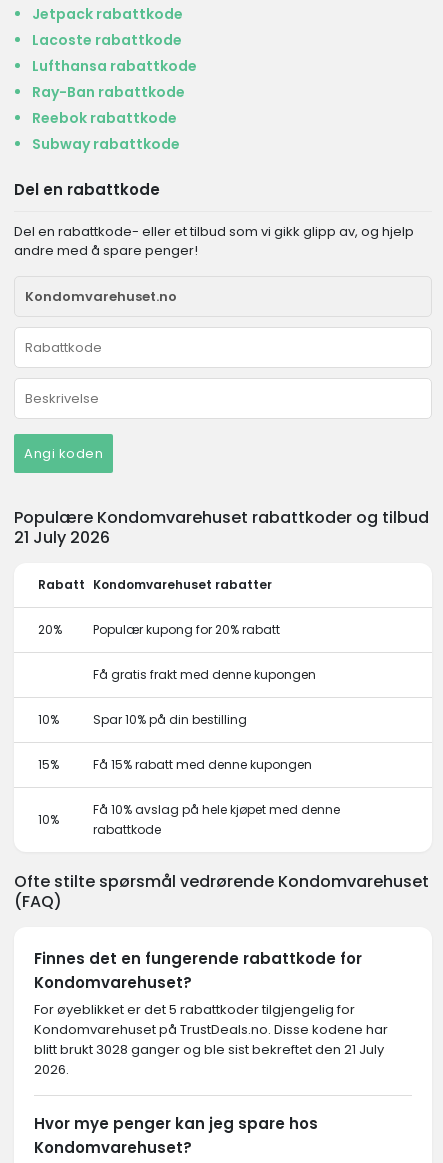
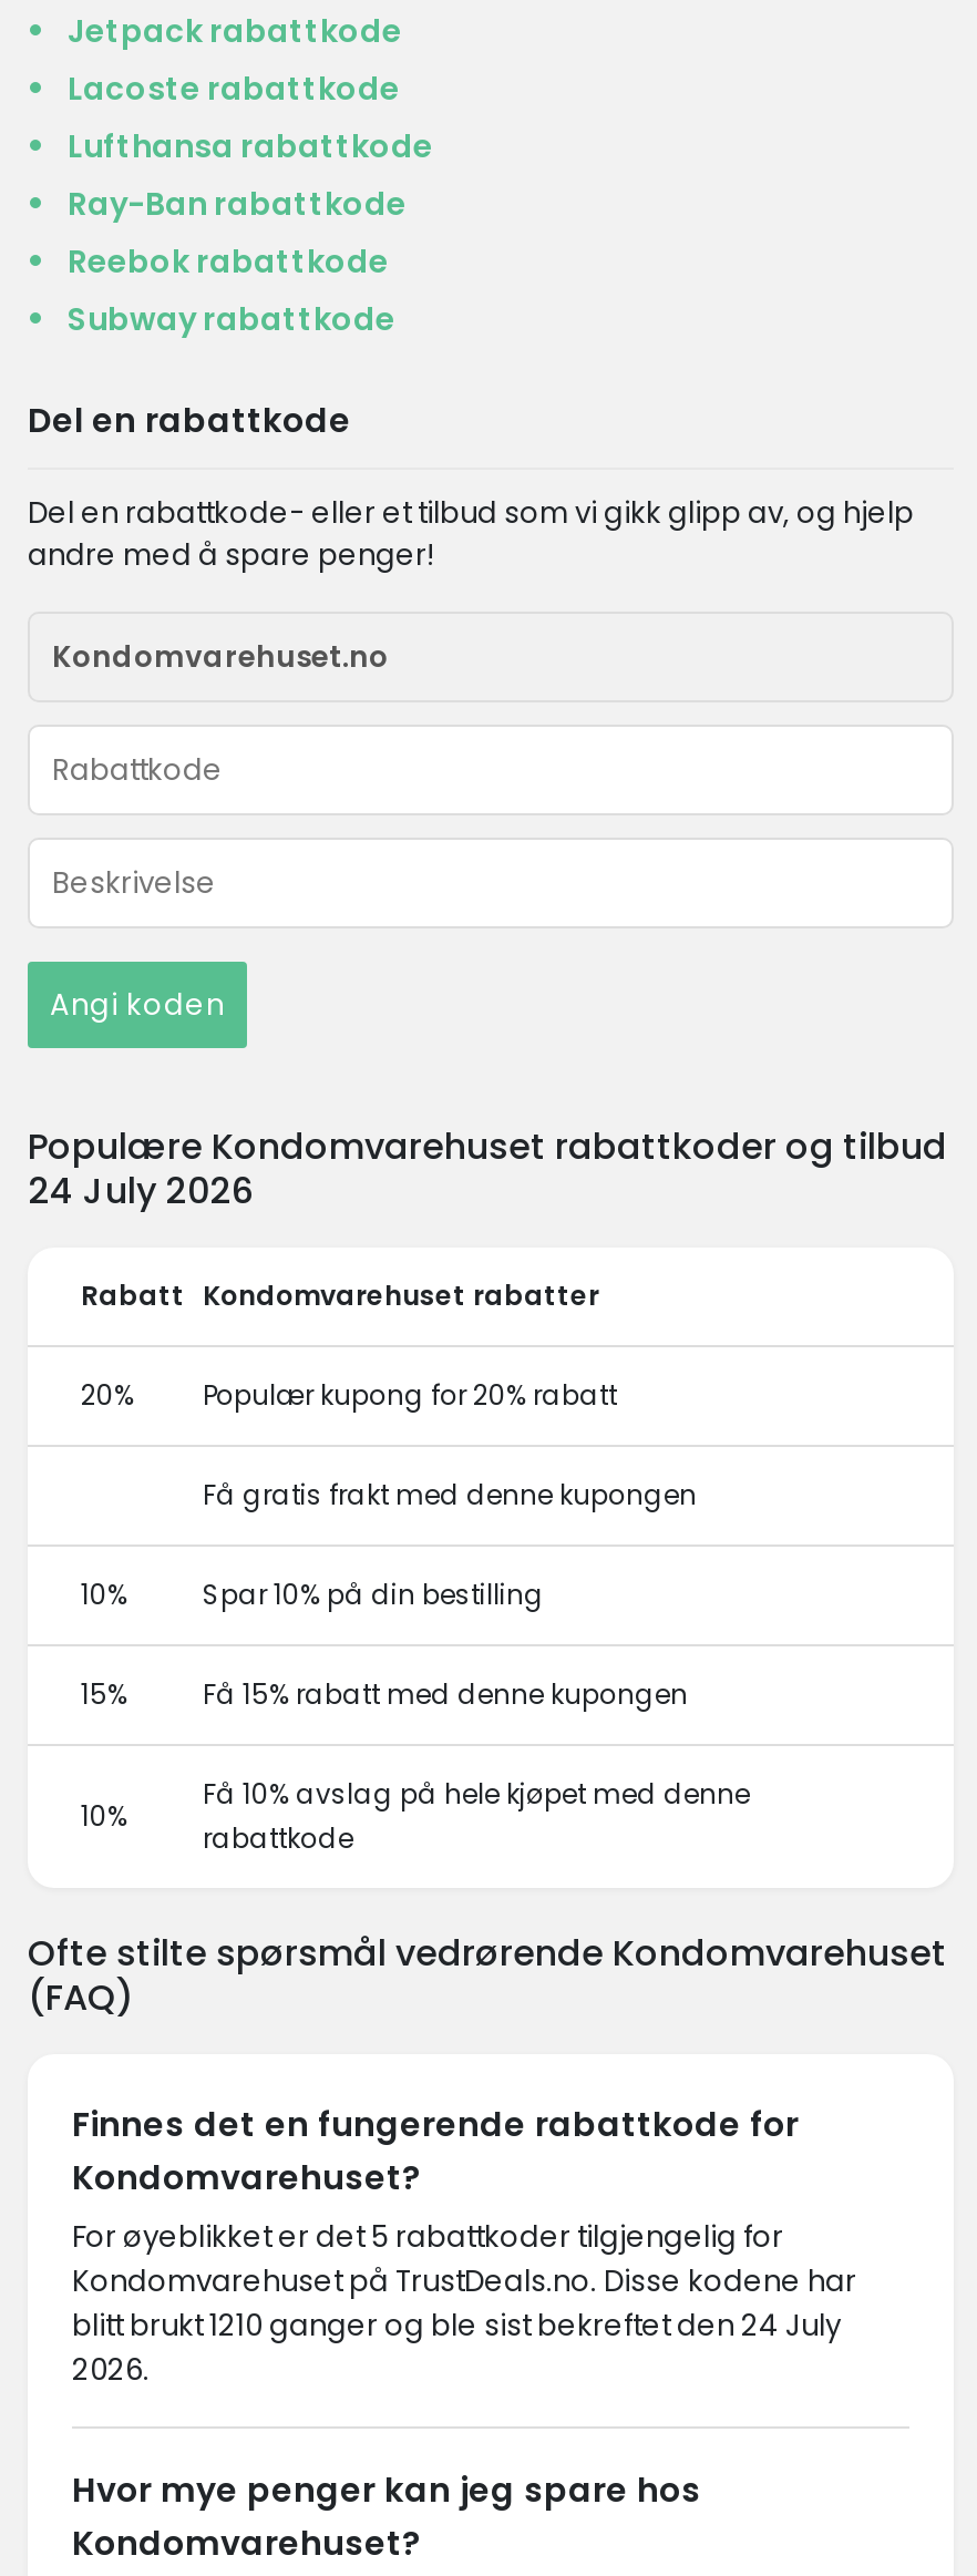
- 21 July 2026
+ 24 July 2026

- blitt brukt 3028 ganger og ble sist bekreftet den 21 July
+ blitt brukt 1210 ganger og ble sist bekreftet den 24 July
